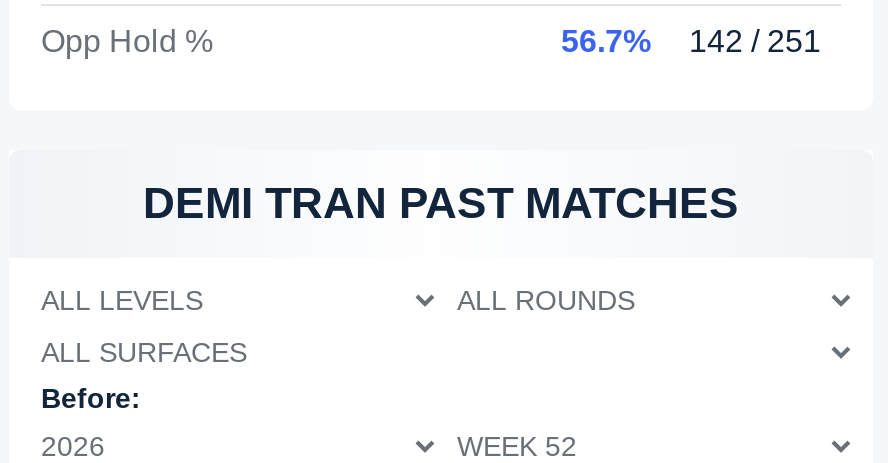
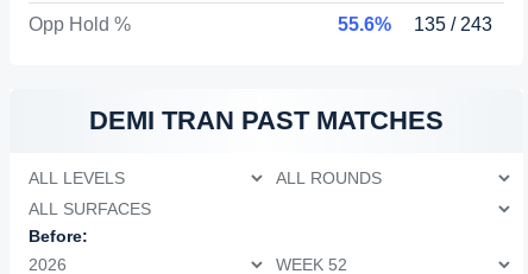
- 56.7%
+ 55.6%

- 142 / 251
+ 135 / 243
